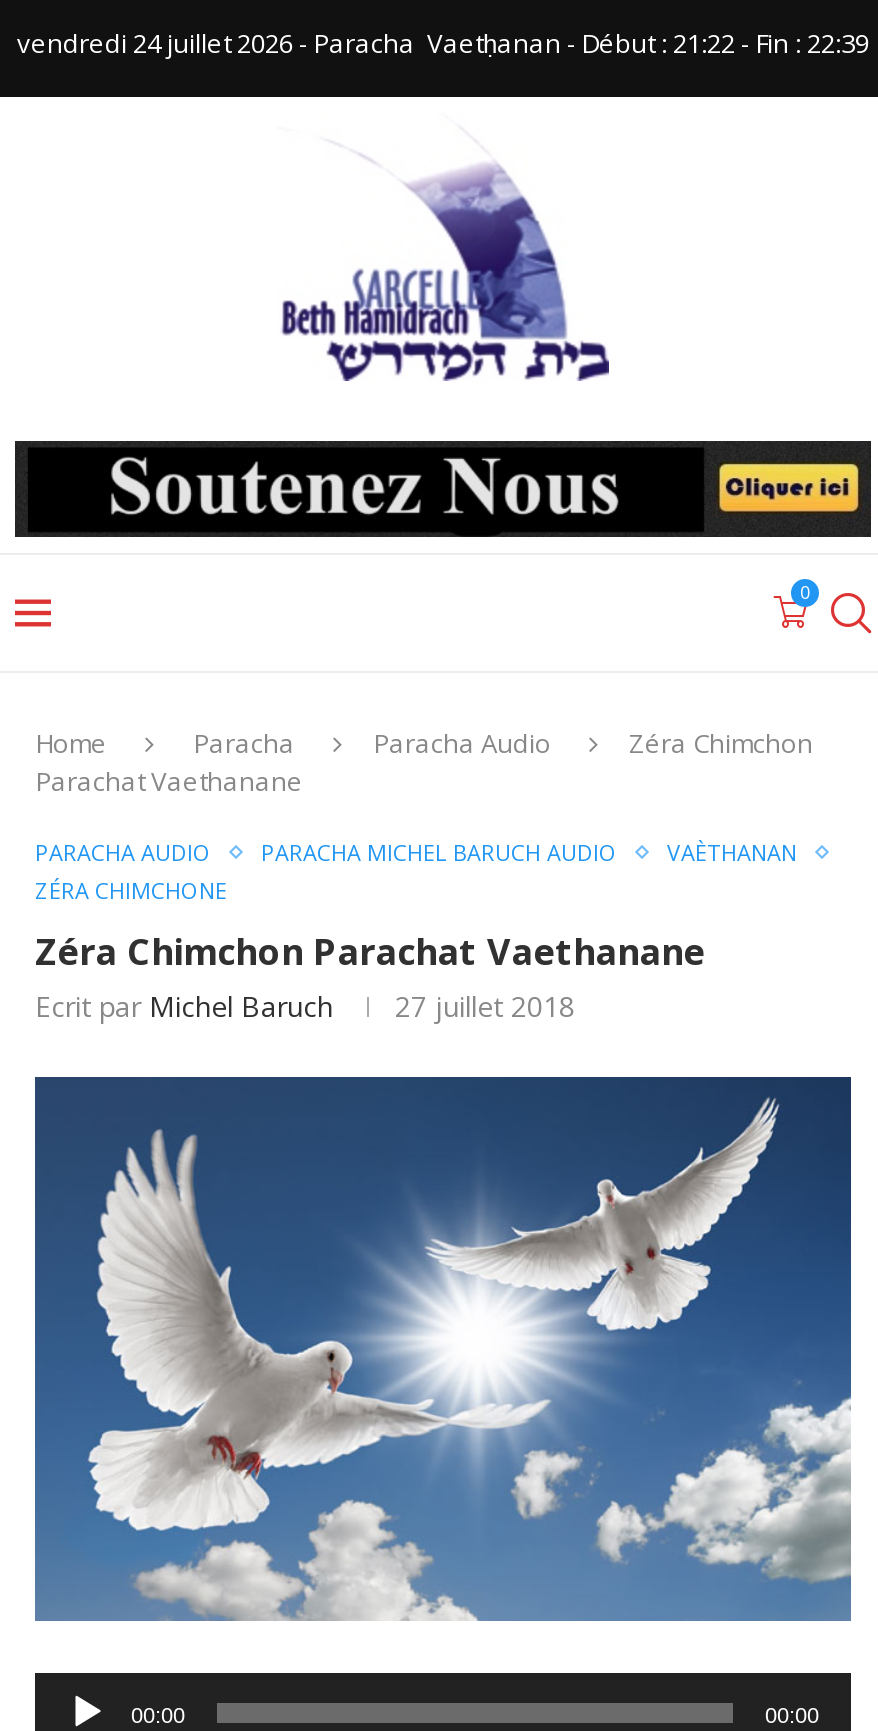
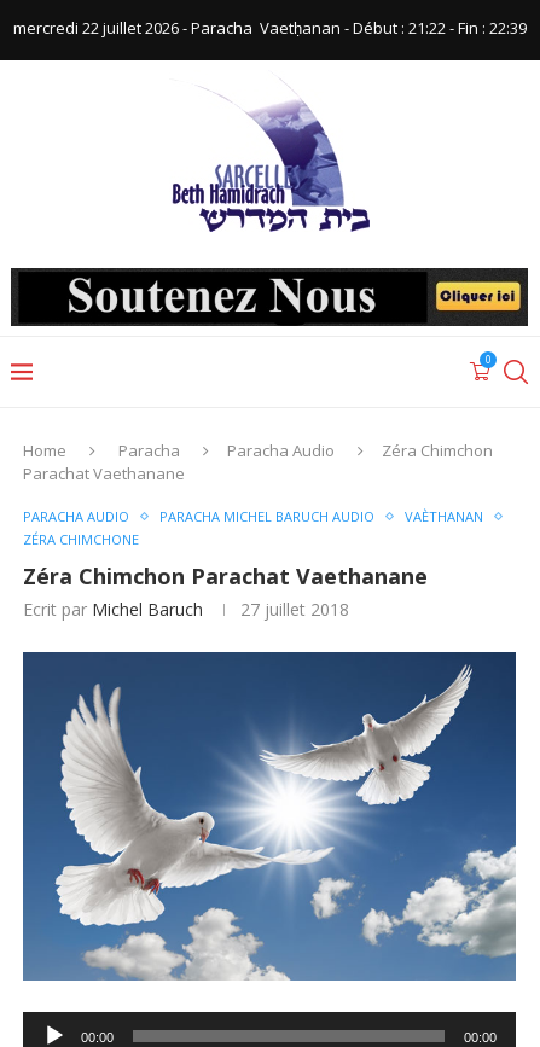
- vendredi 24 juillet 2026 - Paracha Vaetḥanan - Début : 21:22 - Fin : 22:39
+ mercredi 22 juillet 2026 - Paracha Vaetḥanan - Début : 21:22 - Fin : 22:39
